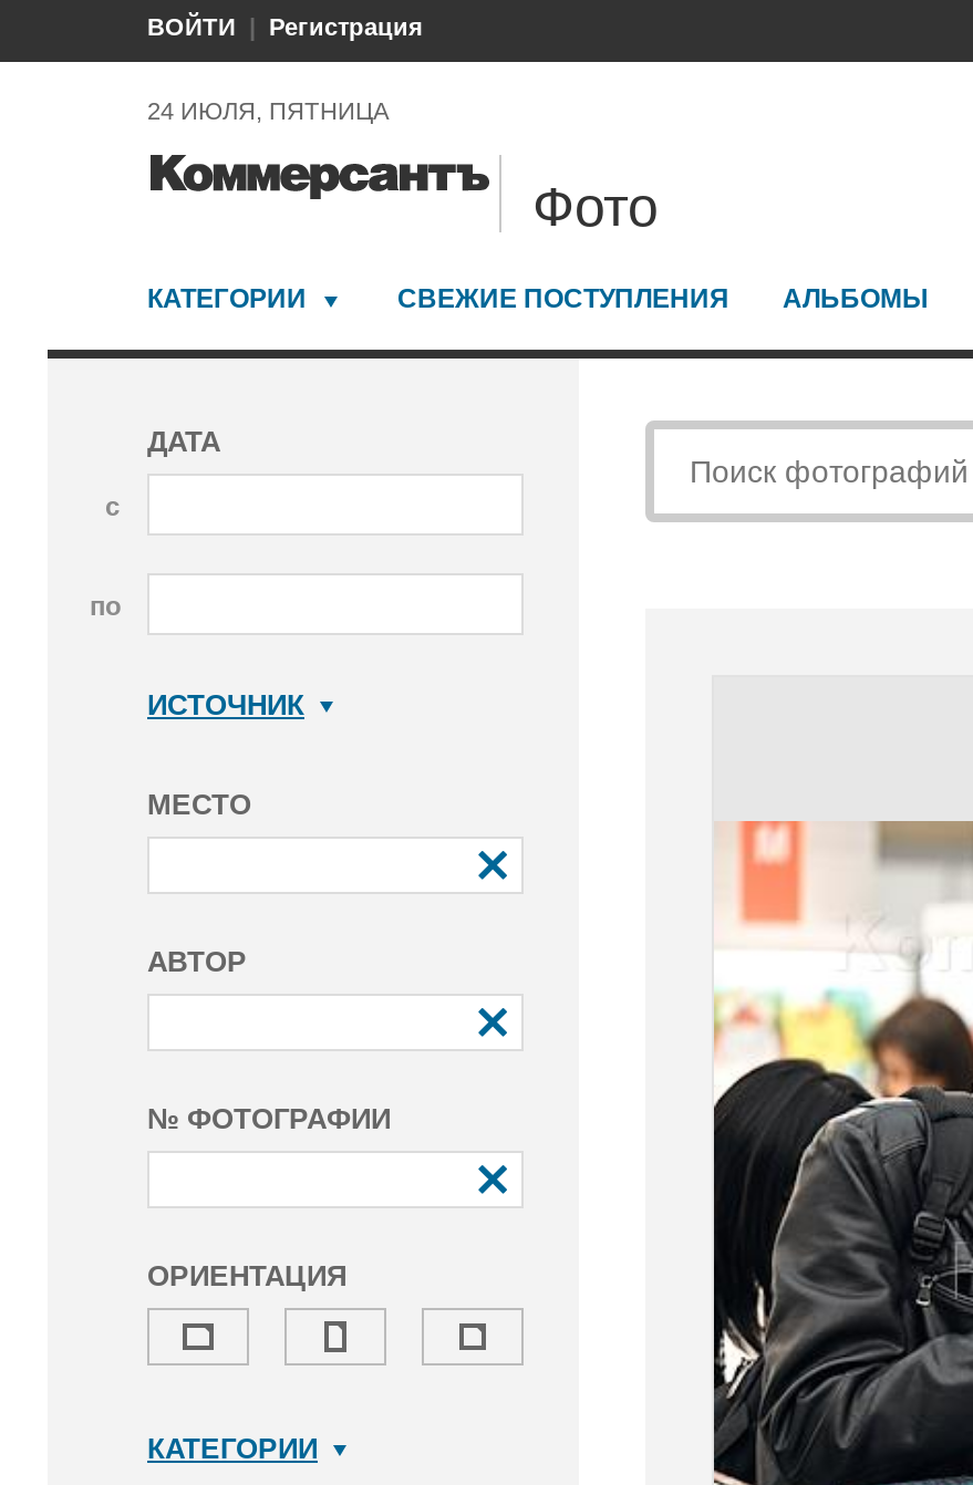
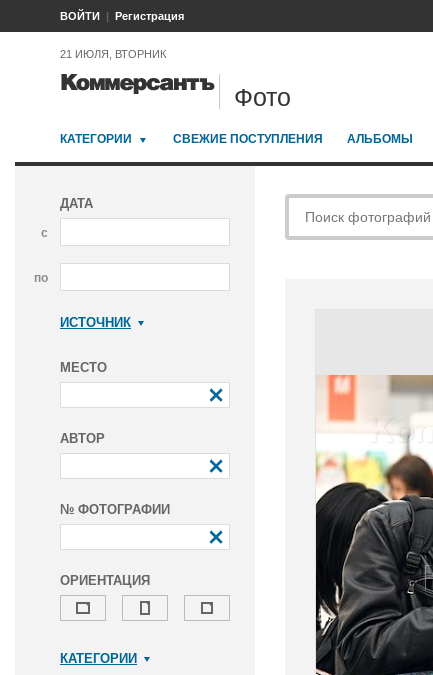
- 24 ИЮЛЯ, ПЯТНИЦА
+ 21 ИЮЛЯ, ВТОРНИК
